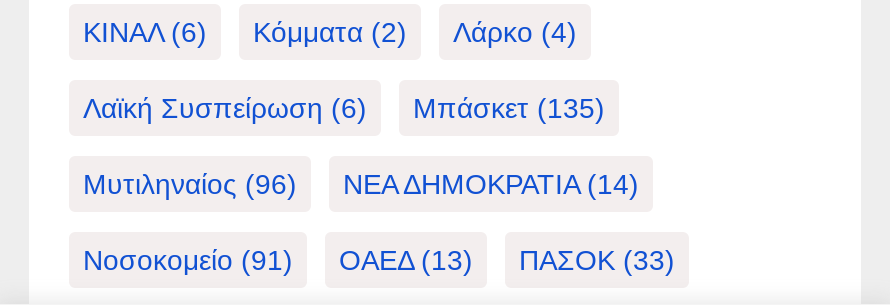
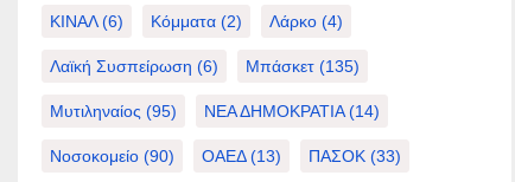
- Μυτιληναίος (96) ΝΕΑ ΔΗΜΟΚΡΑΤΙΑ (14)
+ Μυτιληναίος (95) ΝΕΑ ΔΗΜΟΚΡΑΤΙΑ (14)

- Νοσοκομείο (91) ΟΑΕΔ (13) ΠΑΣΟΚ (33)
+ Νοσοκομείο (90) ΟΑΕΔ (13) ΠΑΣΟΚ (33)
